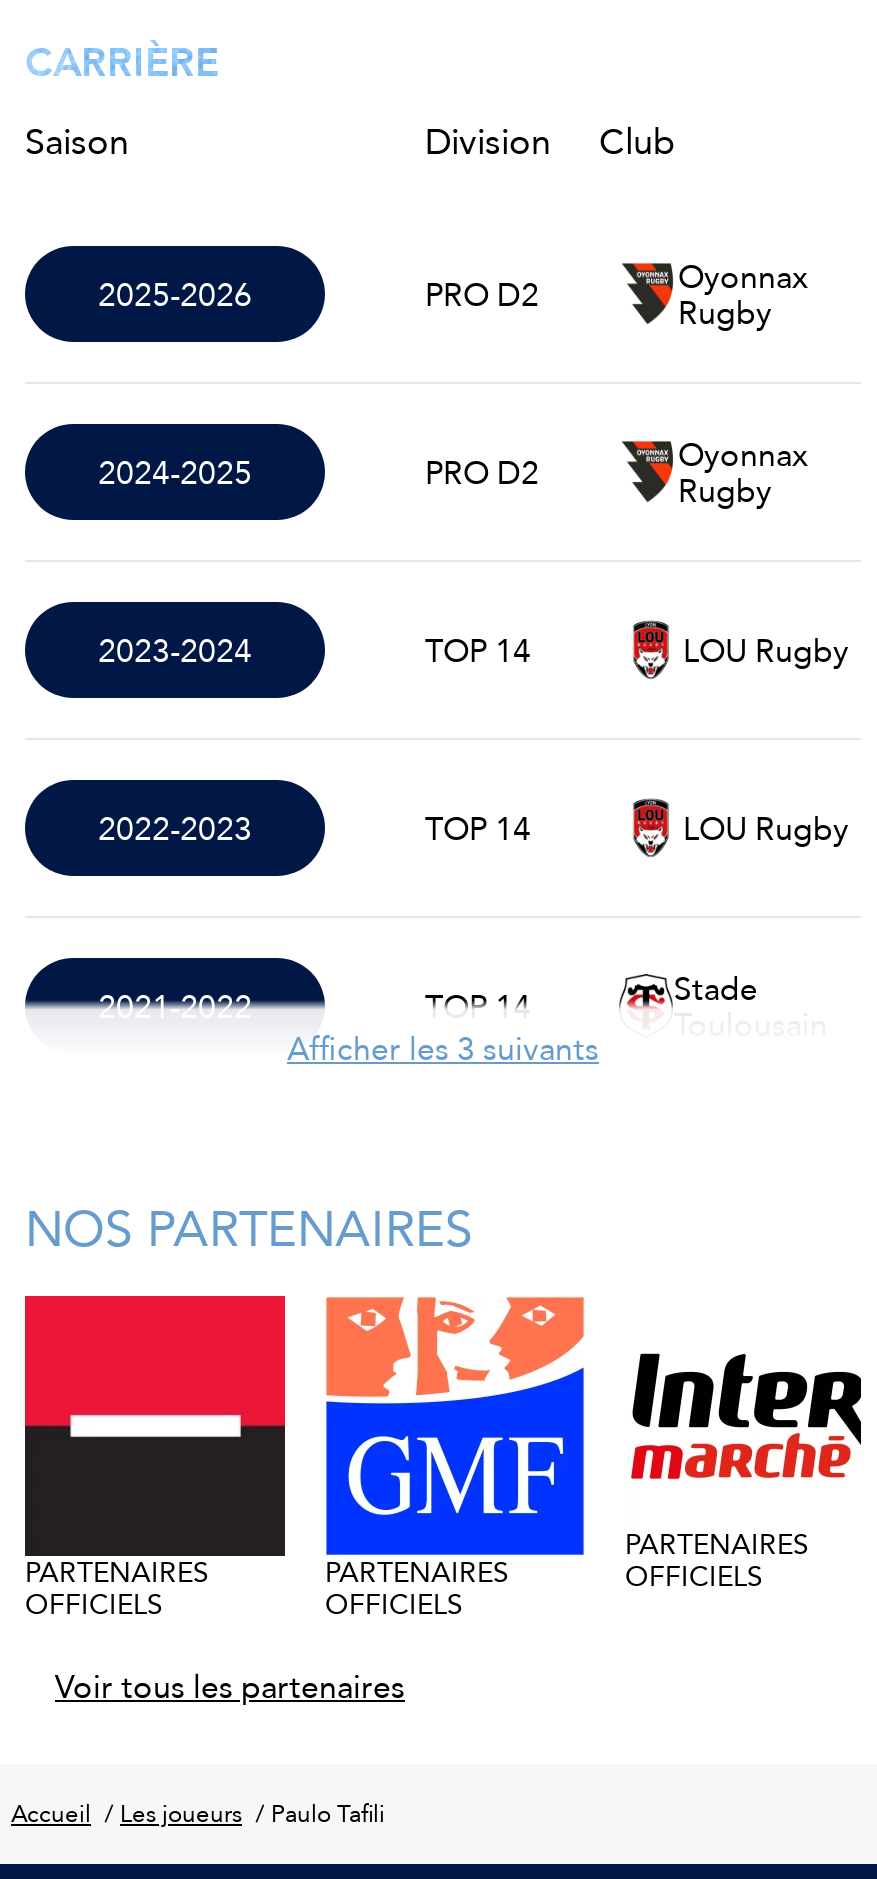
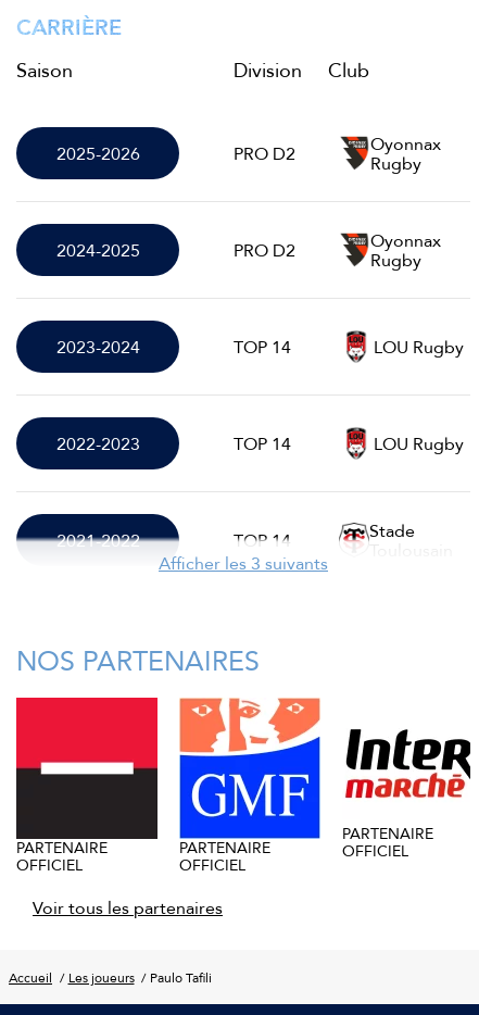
- PARTENAIRES
- OFFICIELS
+ PARTENAIRE
+ OFFICIEL

- PARTENAIRES
- OFFICIELS
+ PARTENAIRE
+ OFFICIEL

- PARTENAIRES
- OFFICIELS
+ PARTENAIRE
+ OFFICIEL
